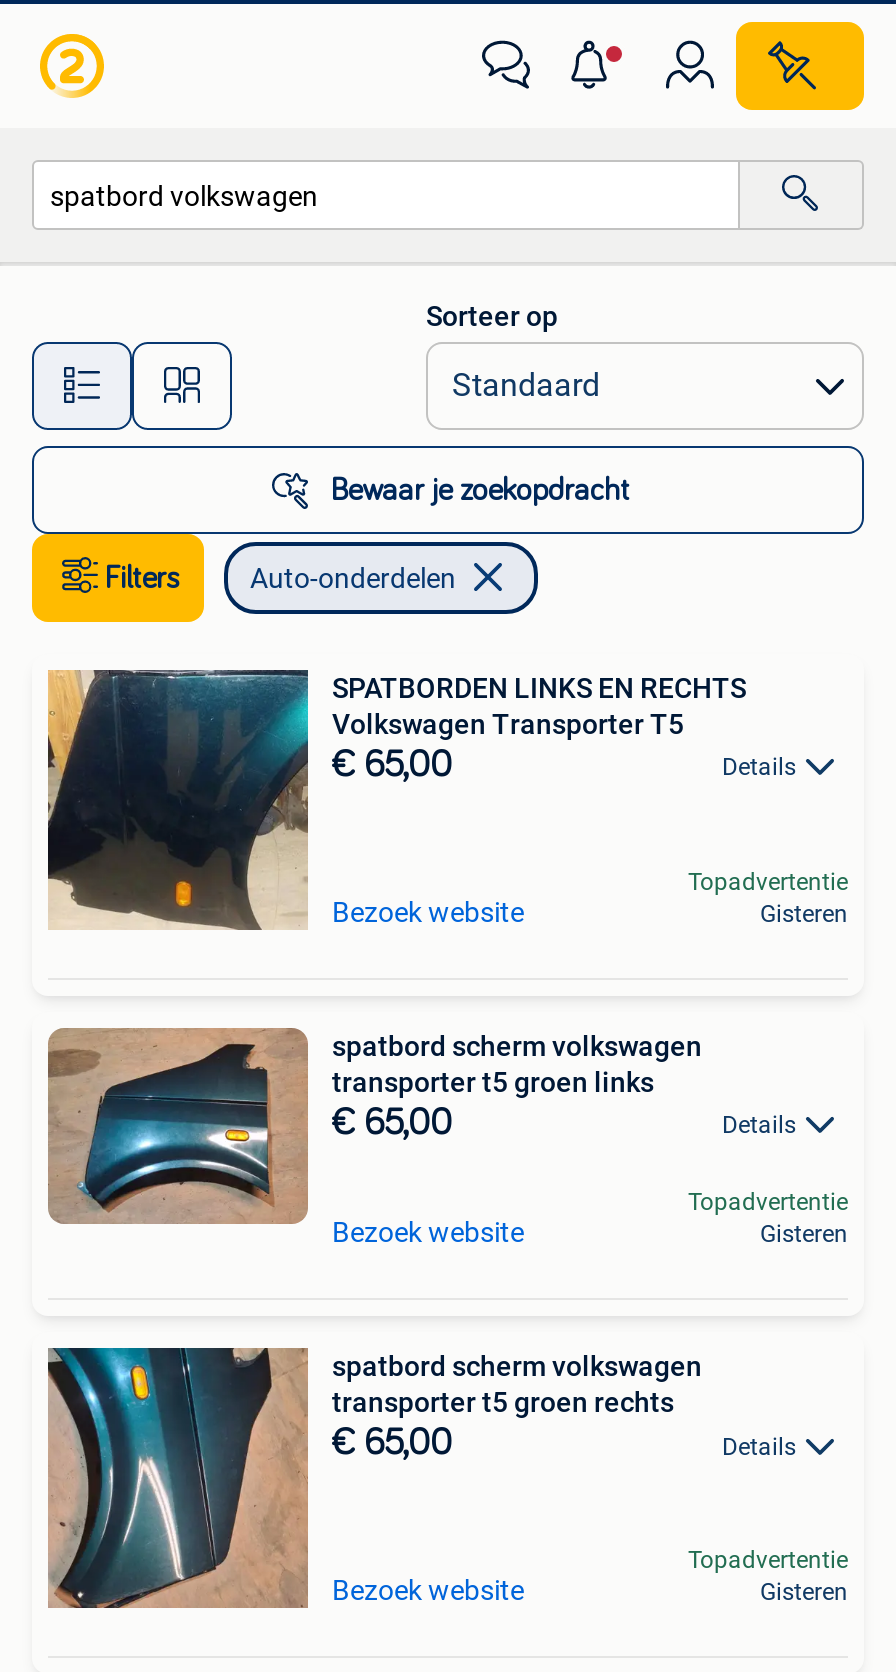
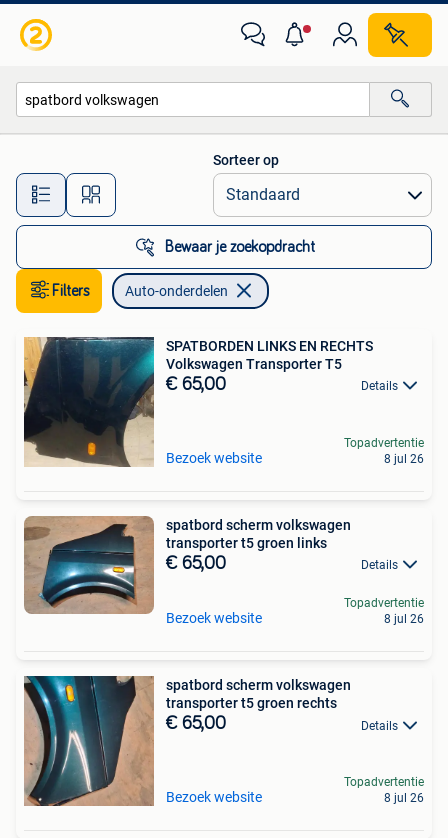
- Gisteren
+ 8 jul 26

- Gisteren
+ 8 jul 26

- Gisteren
+ 8 jul 26
